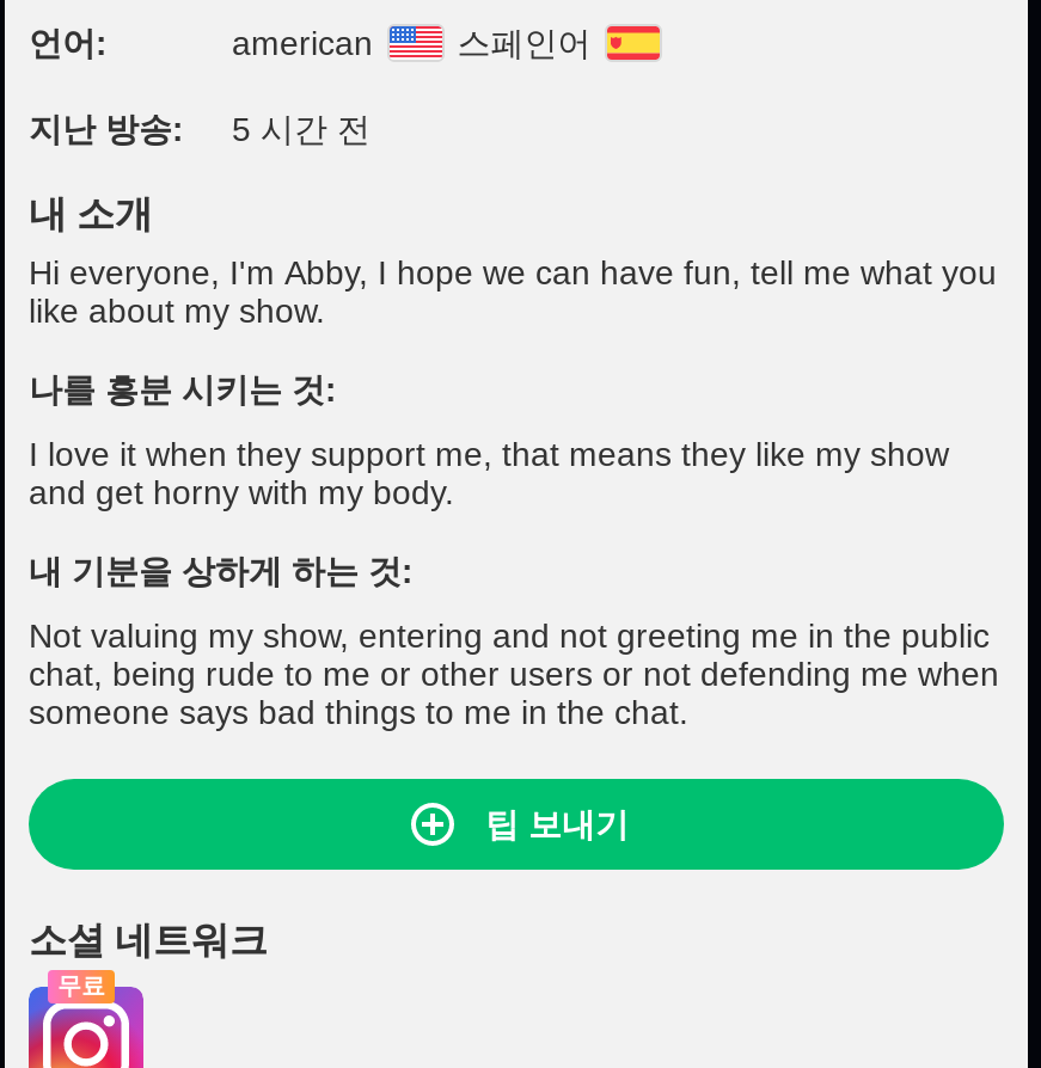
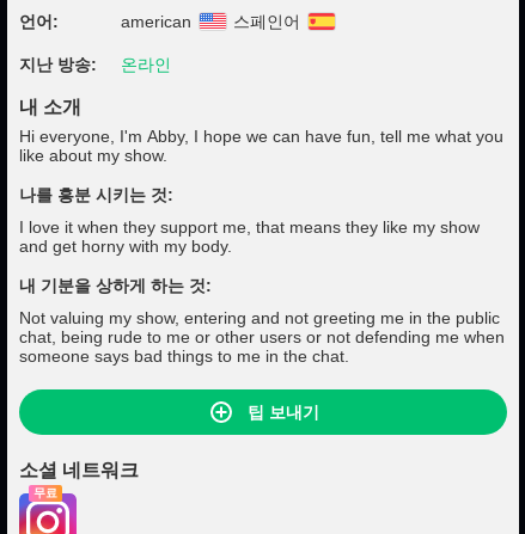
- 5 시간 전
+ 온라인
